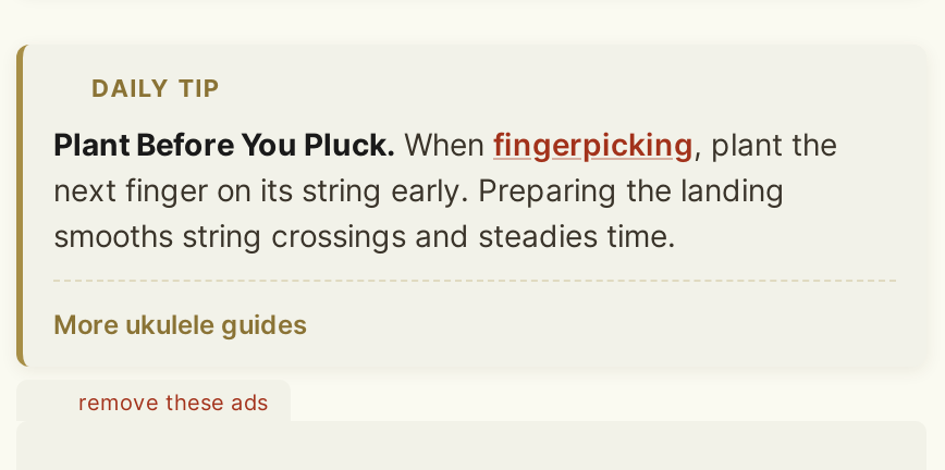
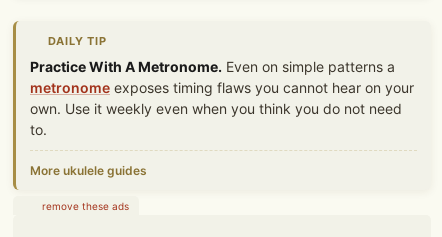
- Plant Before You Pluck. When fingerpicking, plant the
- next finger on its string early. Preparing the landing
- smooths string crossings and steadies time.
+ Practice With A Metronome. Even on simple patterns a
+ metronome exposes timing flaws you cannot hear on your
+ own. Use it weekly even when you think you do not need
+ to.
